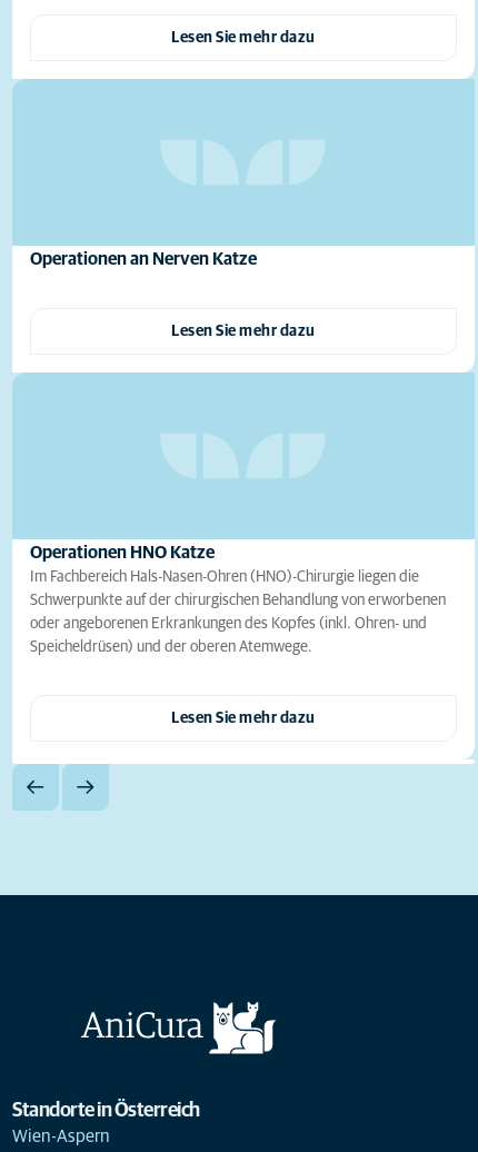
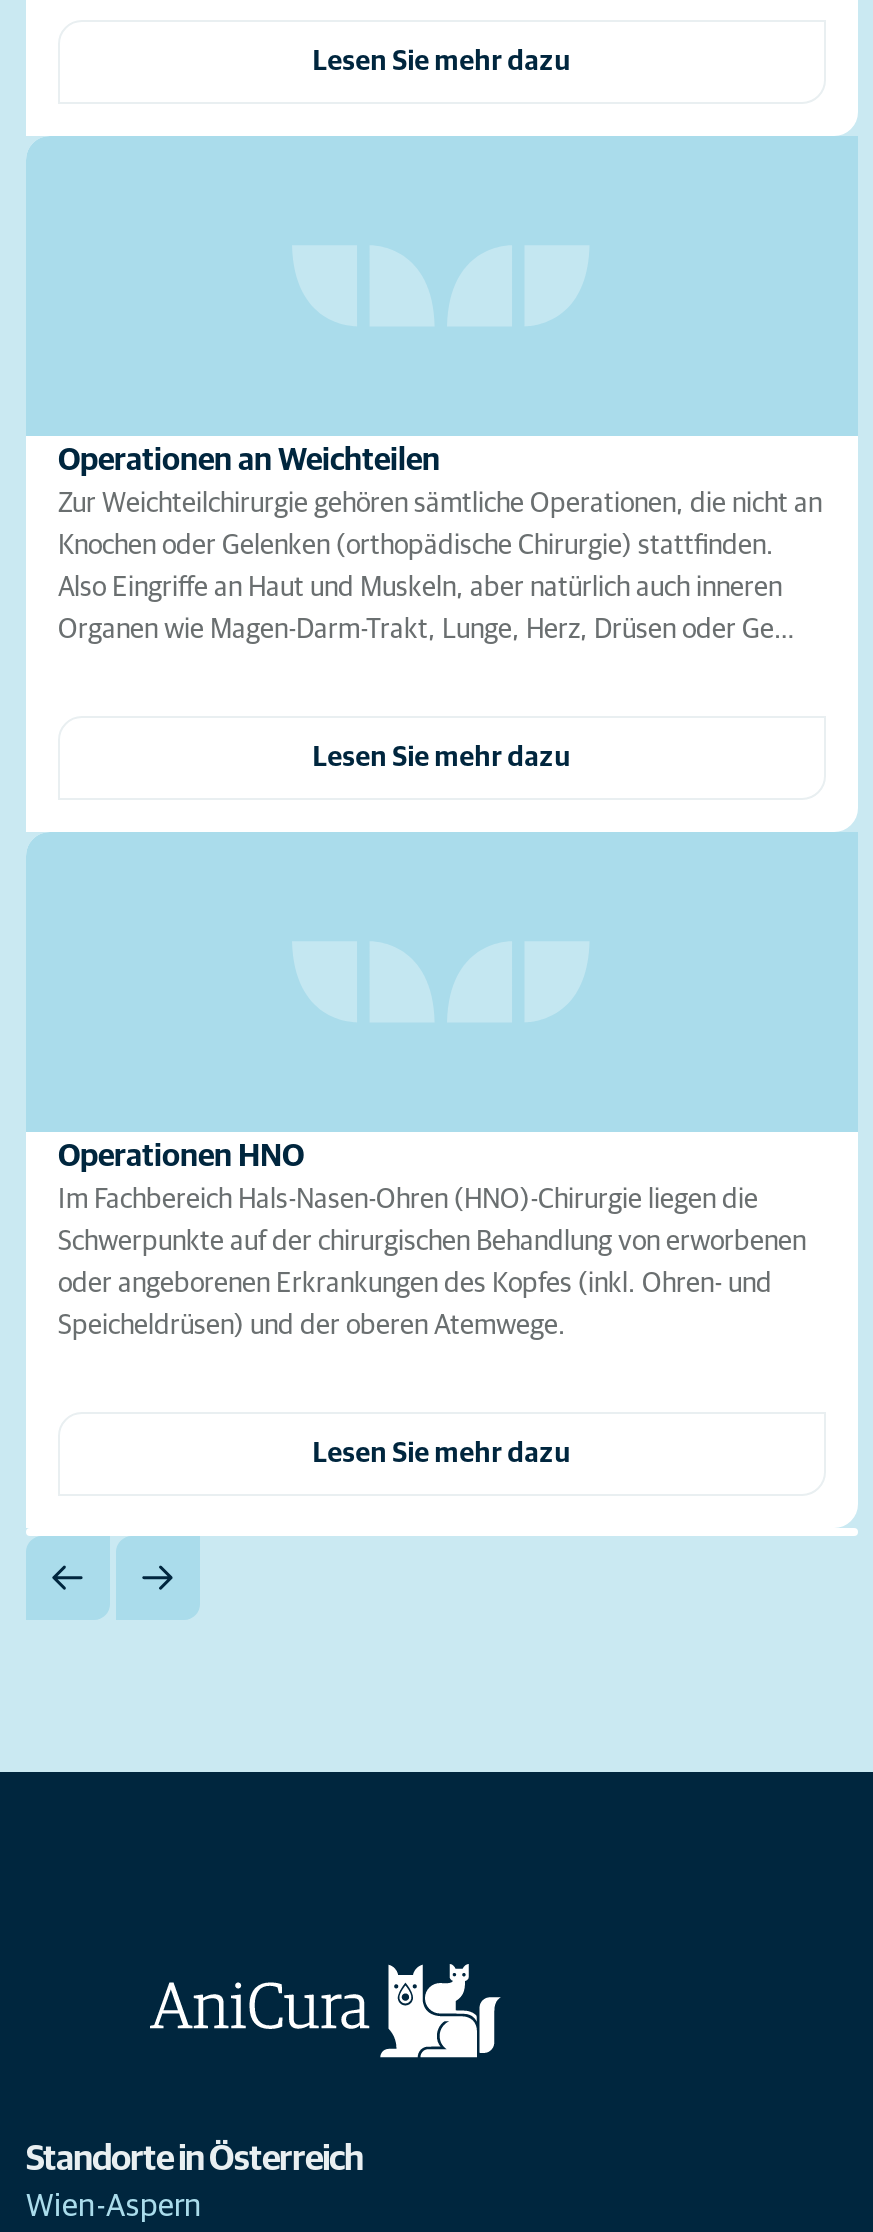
- Operationen an Nerven Katze
+ Operationen an Weichteilen
+ Zur Weichteilchirurgie gehören sämtliche Operationen, die nicht an
+ Knochen oder Gelenken (orthopädische Chirurgie) stattfinden.
+ Also Eingriffe an Haut und Muskeln, aber natürlich auch inneren
+ Organen wie Magen-Darm-Trakt, Lunge, Herz, Drüsen oder Ge…

- Operationen HNO Katze
+ Operationen HNO
